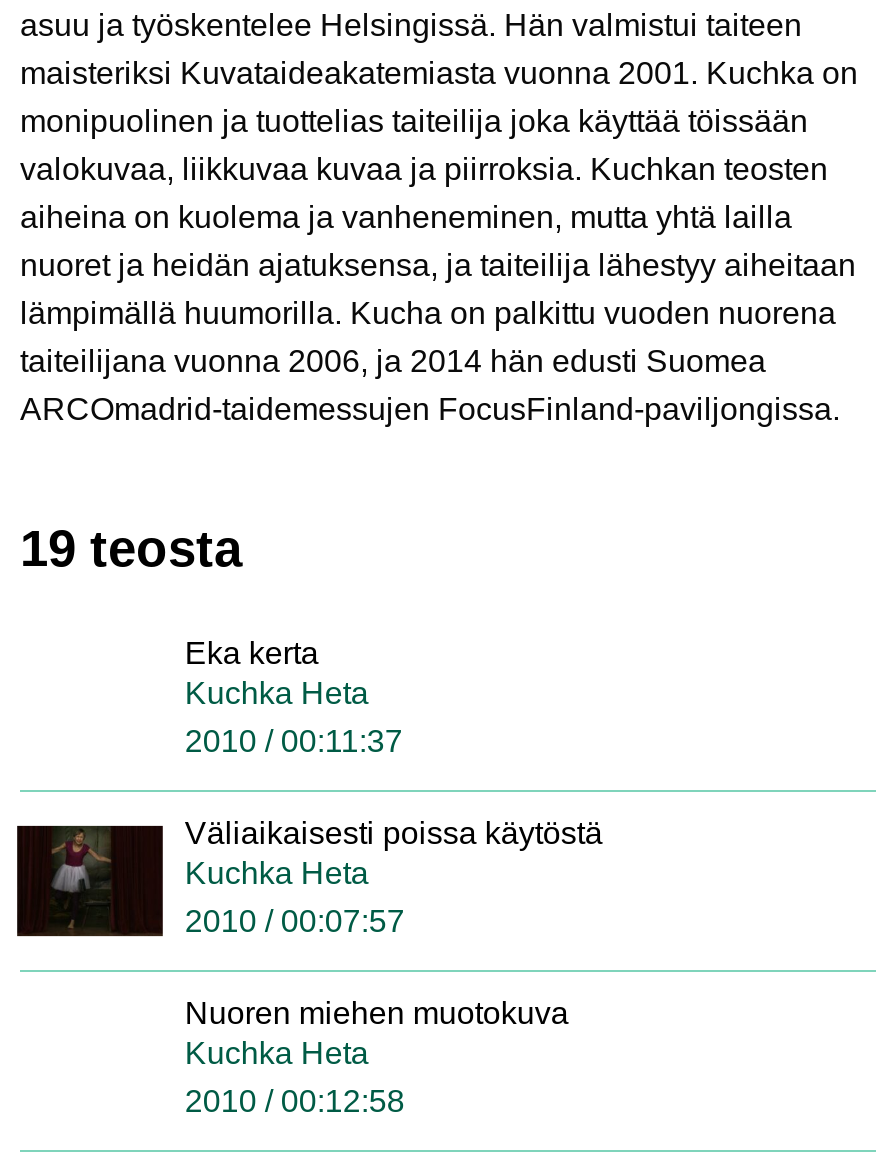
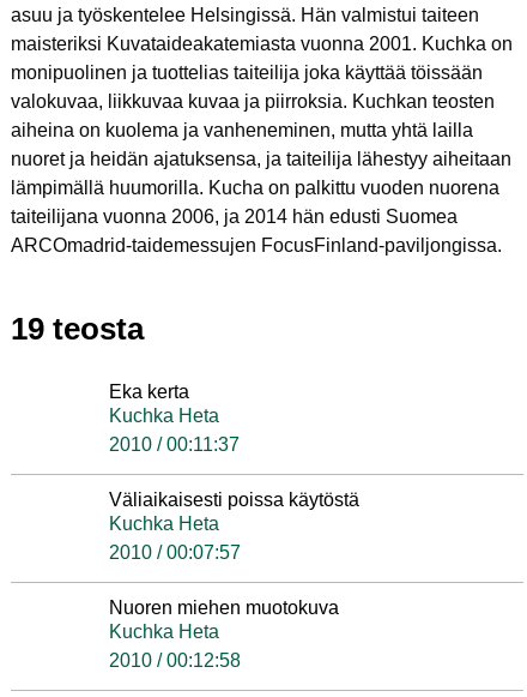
- [image]
